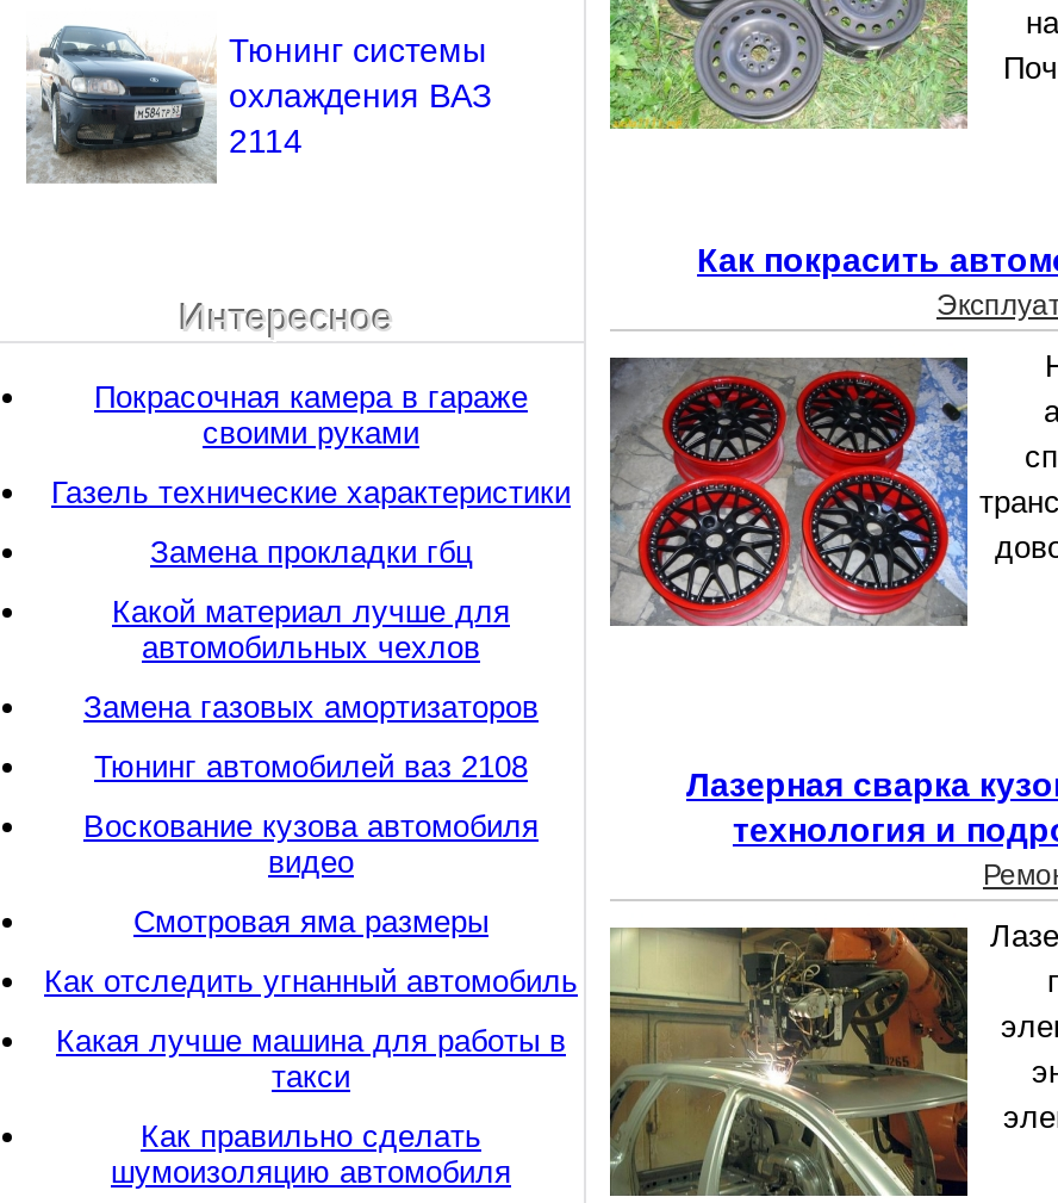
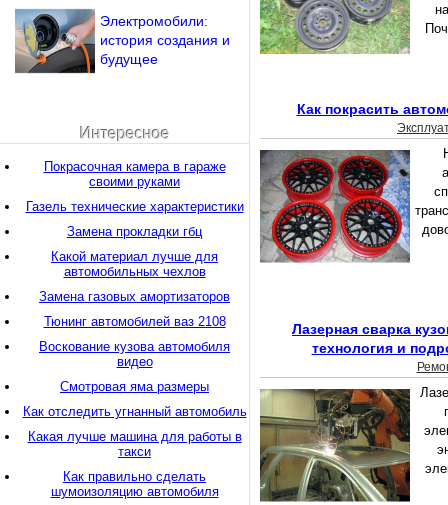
- [image]
- Тюнинг системы
- охлаждения ВАЗ
- 2114
+ [image]
+ Электромобили:
+ история создания и
+ будущее
